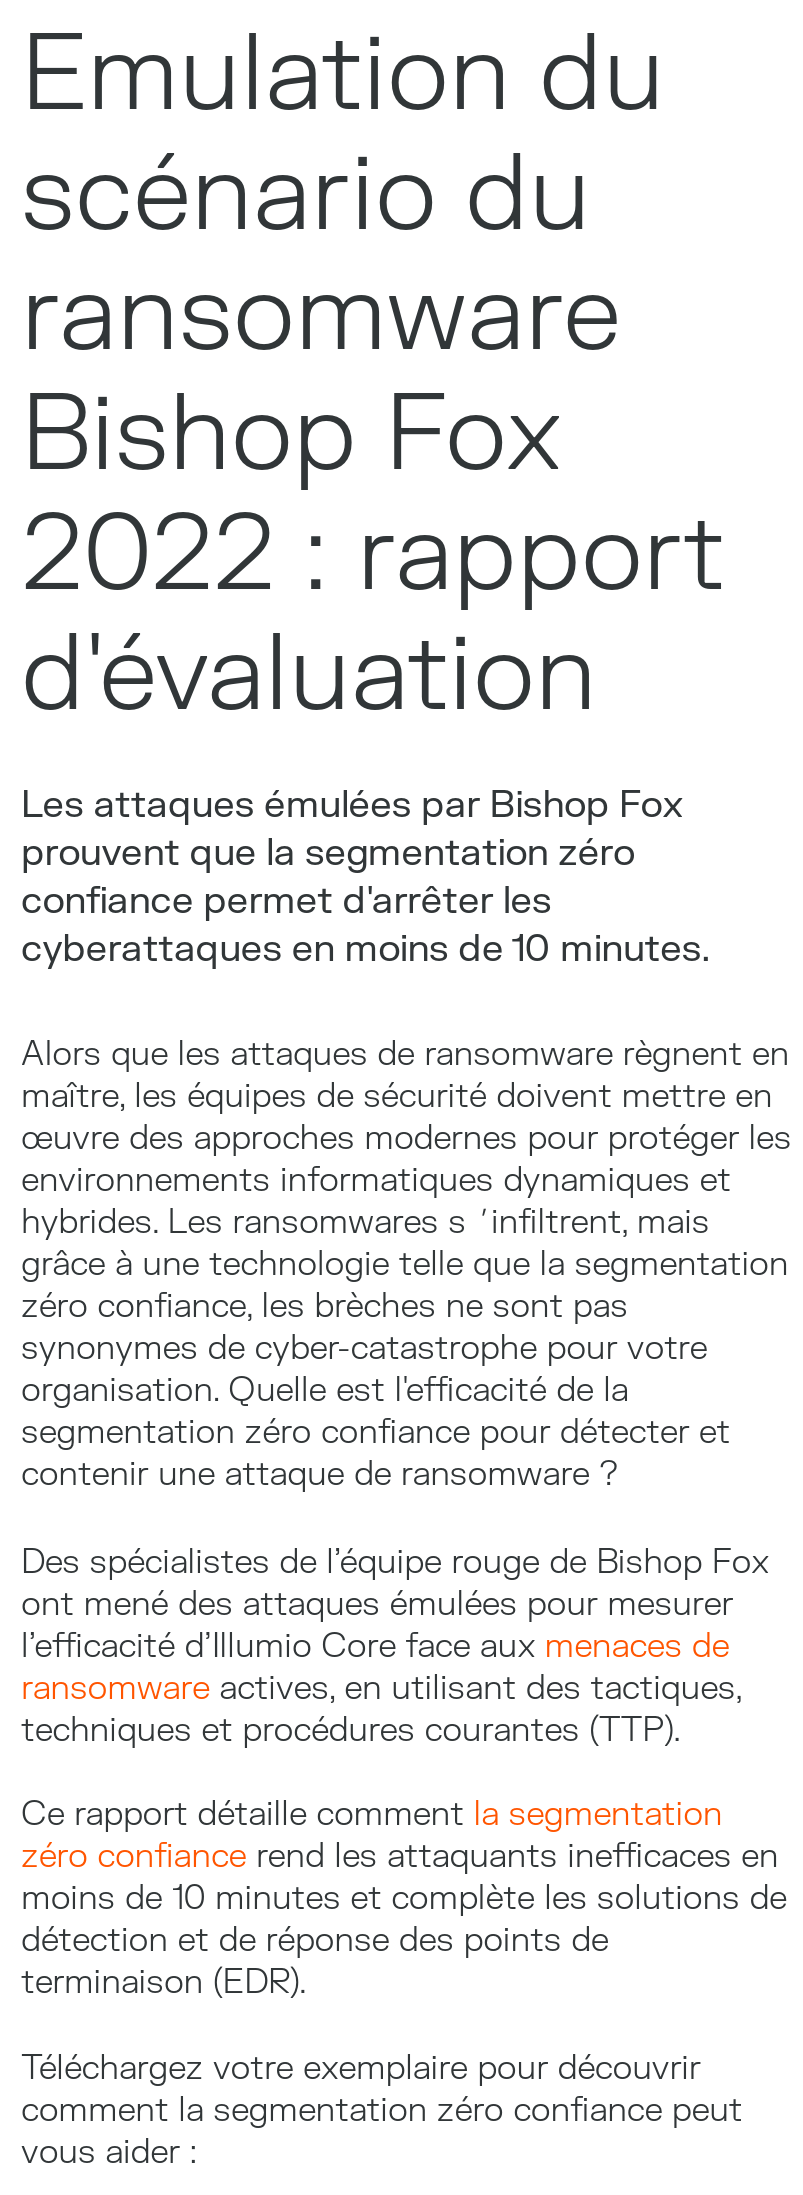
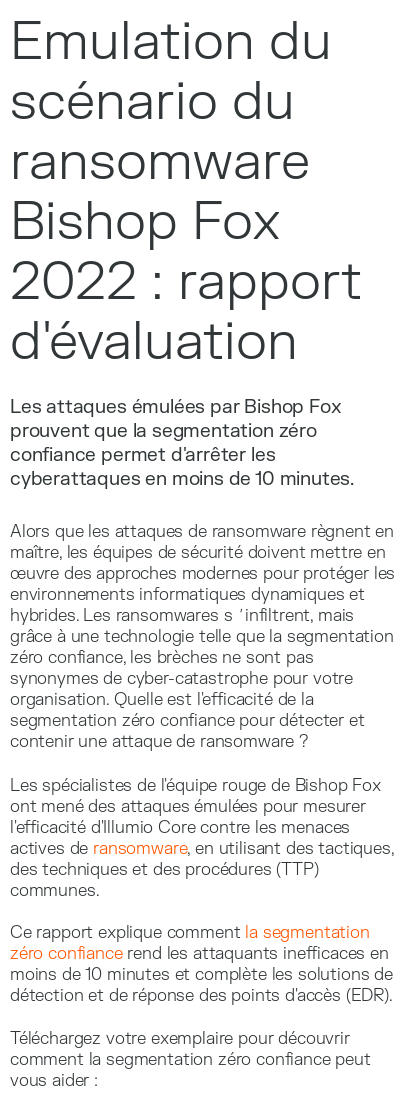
- Des spécialistes de l’équipe rouge de Bishop Fox
+ Les spécialistes de l'équipe rouge de Bishop Fox

- l’efficacité d’Illumio Core face aux menaces de
- ransomware actives, en utilisant des tactiques,
- techniques et procédures courantes (TTP).
+ l'efficacité d'Illumio Core contre les menaces
+ actives de ransomware, en utilisant des tactiques,
+ des techniques et des procédures (TTP)
+ communes.

- Ce rapport détaille comment la segmentation
+ Ce rapport explique comment la segmentation

moved down: zéro confiance rend les attaquants inefficaces en | moins de 10 minutes et complète les solutions de

- détection et de réponse des points de
- terminaison (EDR).
+ détection et de réponse des points d'accès (EDR).
